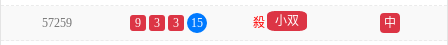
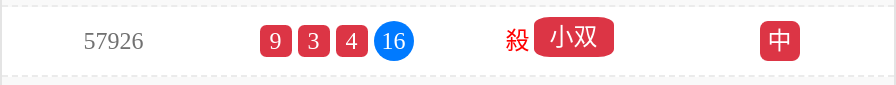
- 57259
+ 57926

- 3
+ 4

- 15
+ 16
